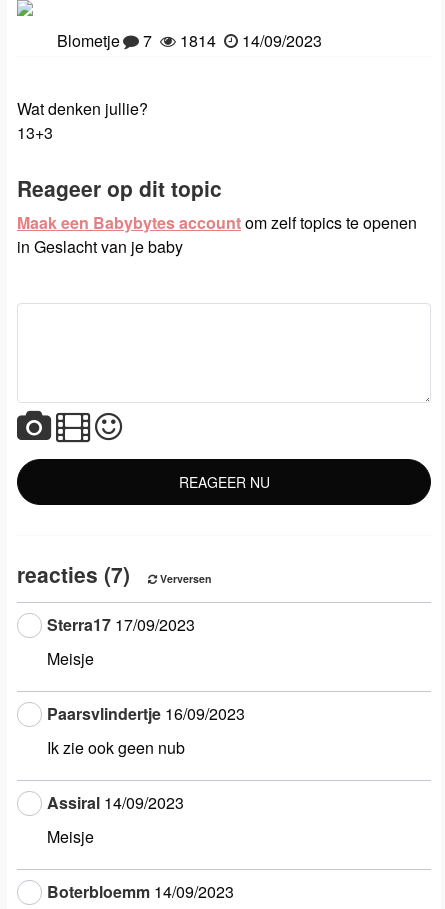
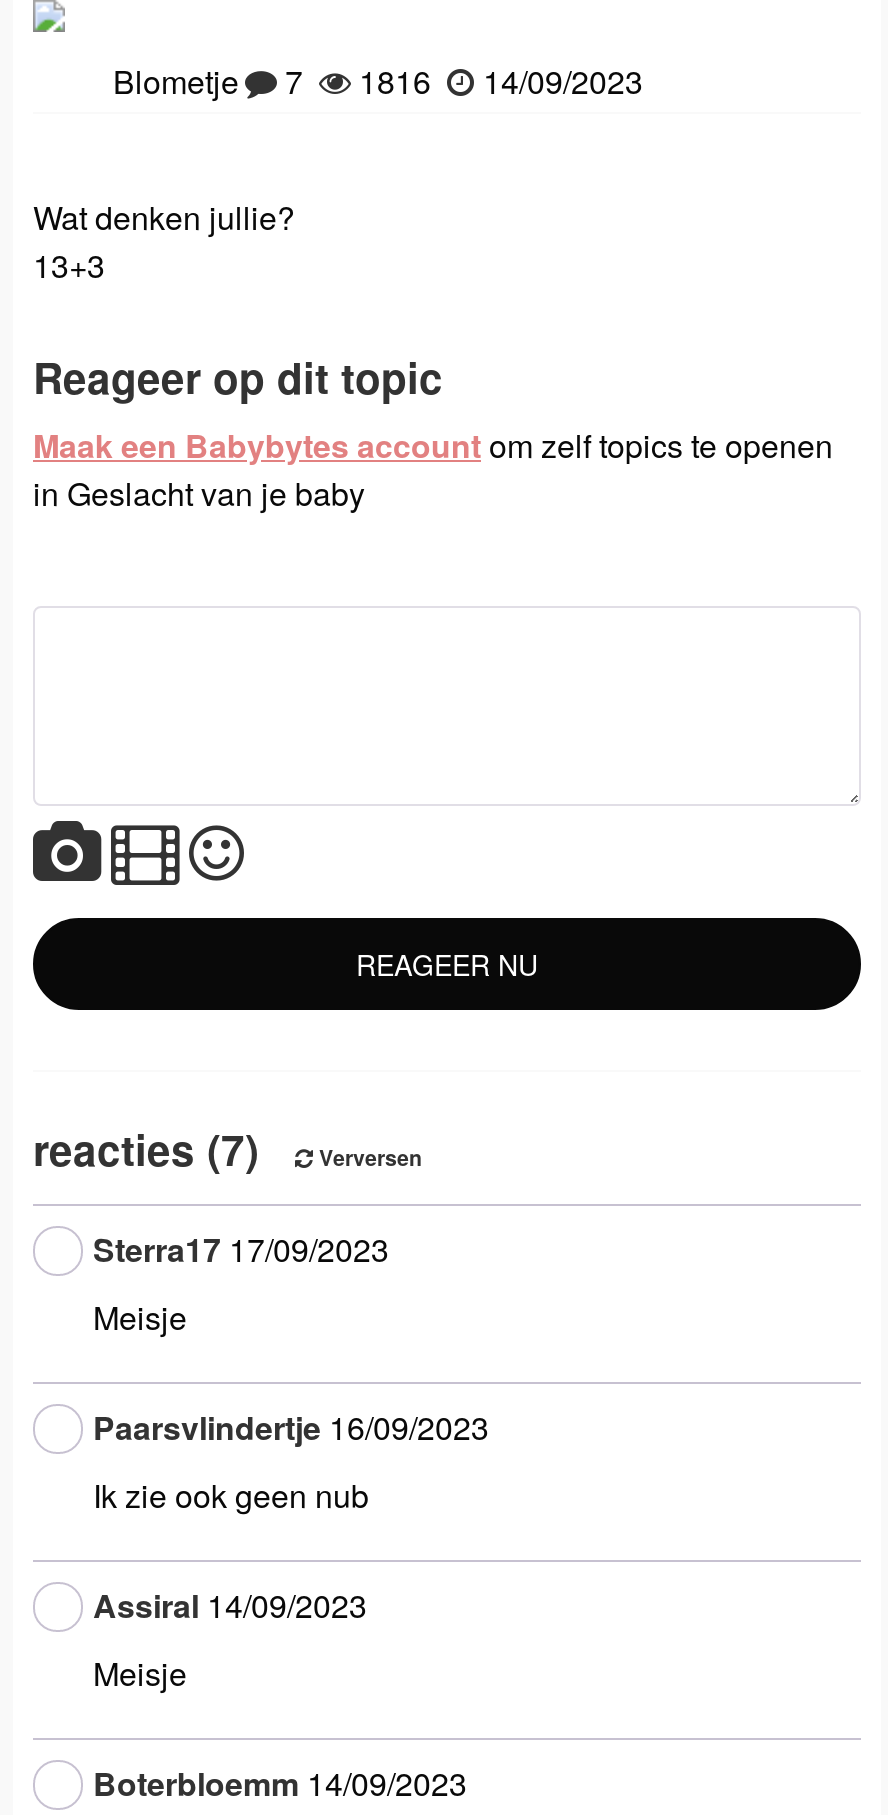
- Blometje 7 1814 14/09/2023
+ Blometje 7 1816 14/09/2023
